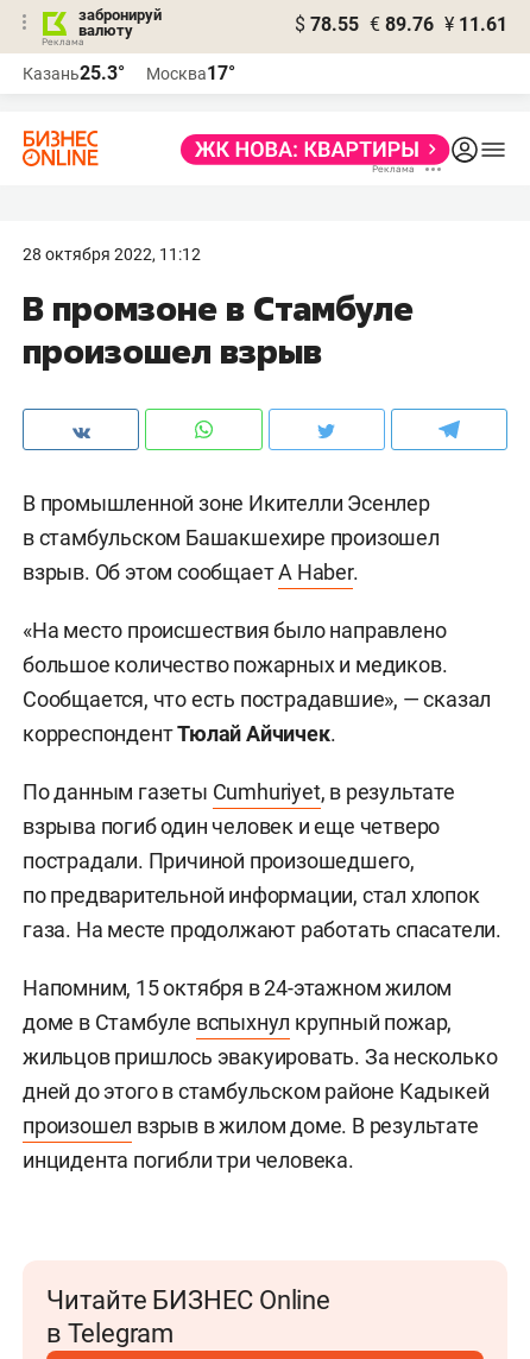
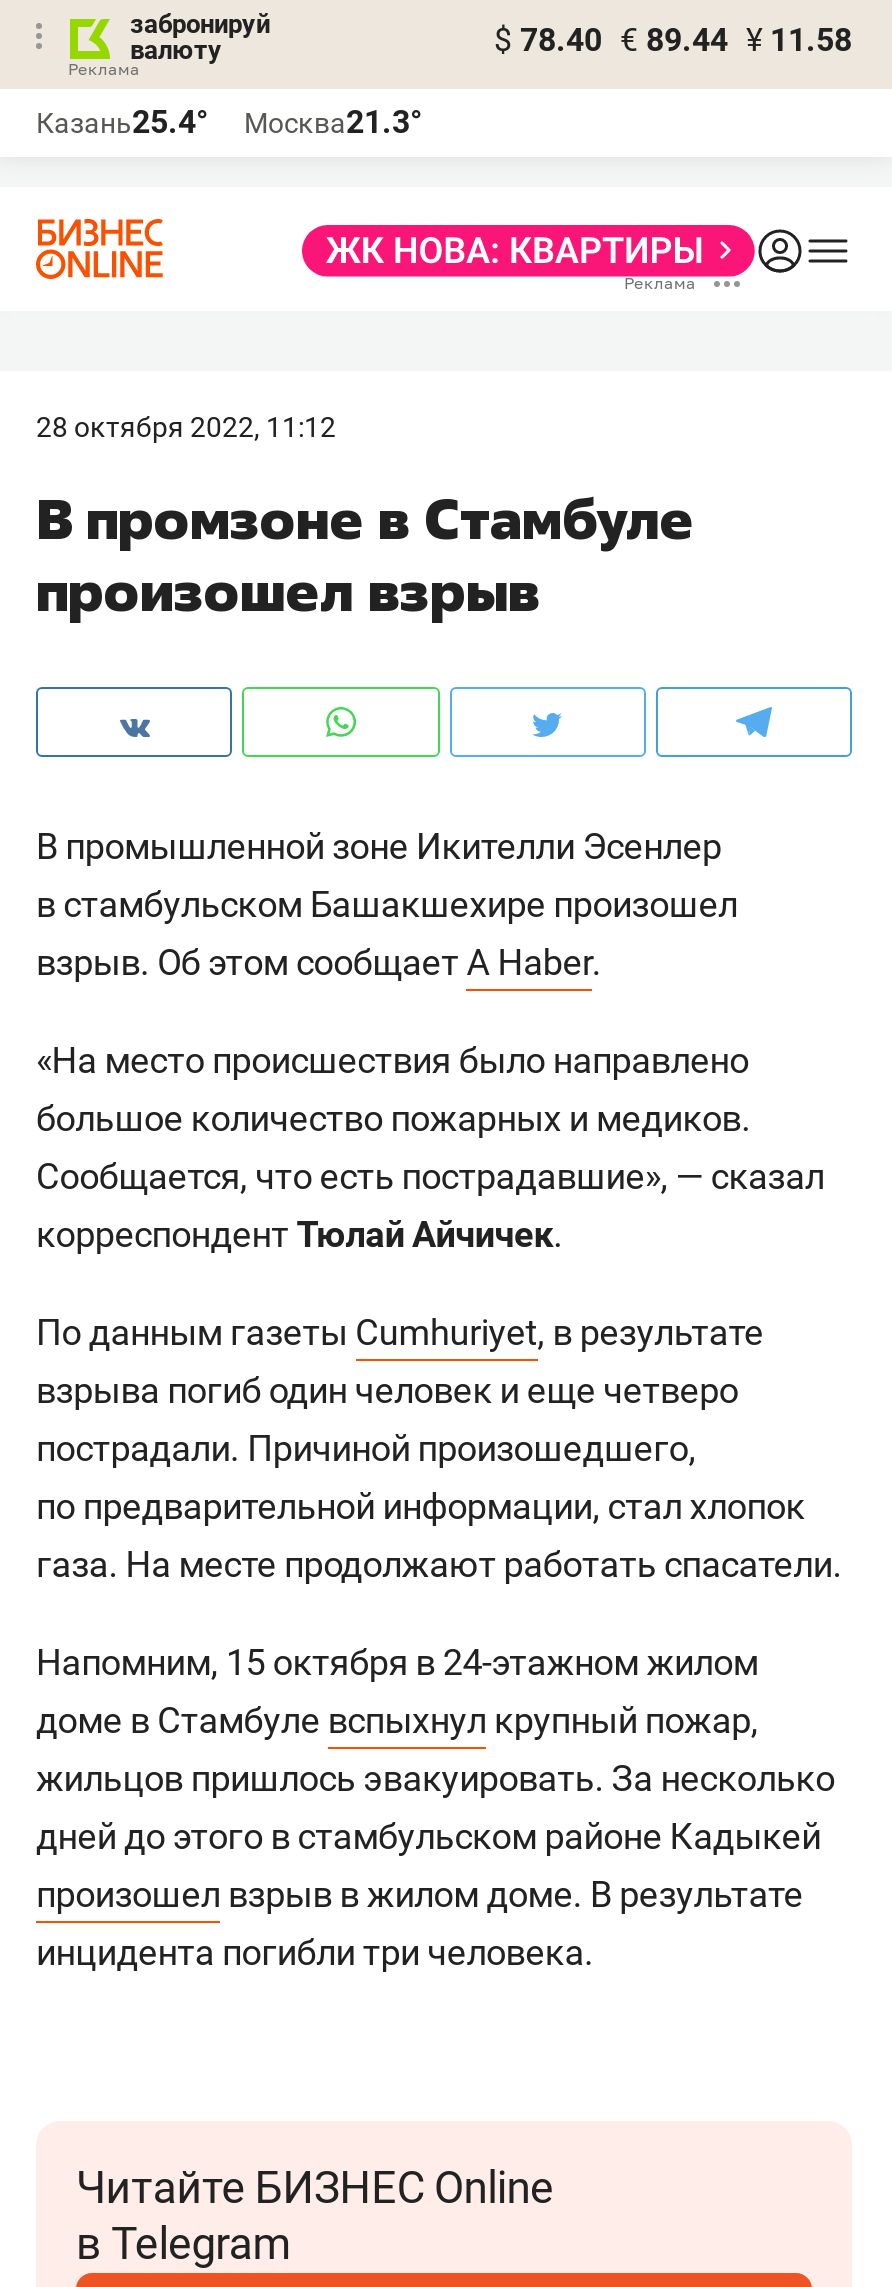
- $ 78.55 € 89.76 ¥ 11.61
+ $ 78.40 € 89.44 ¥ 11.58

- Казань25.3°
+ Казань25.4°

- Москва17°
+ Москва21.3°
